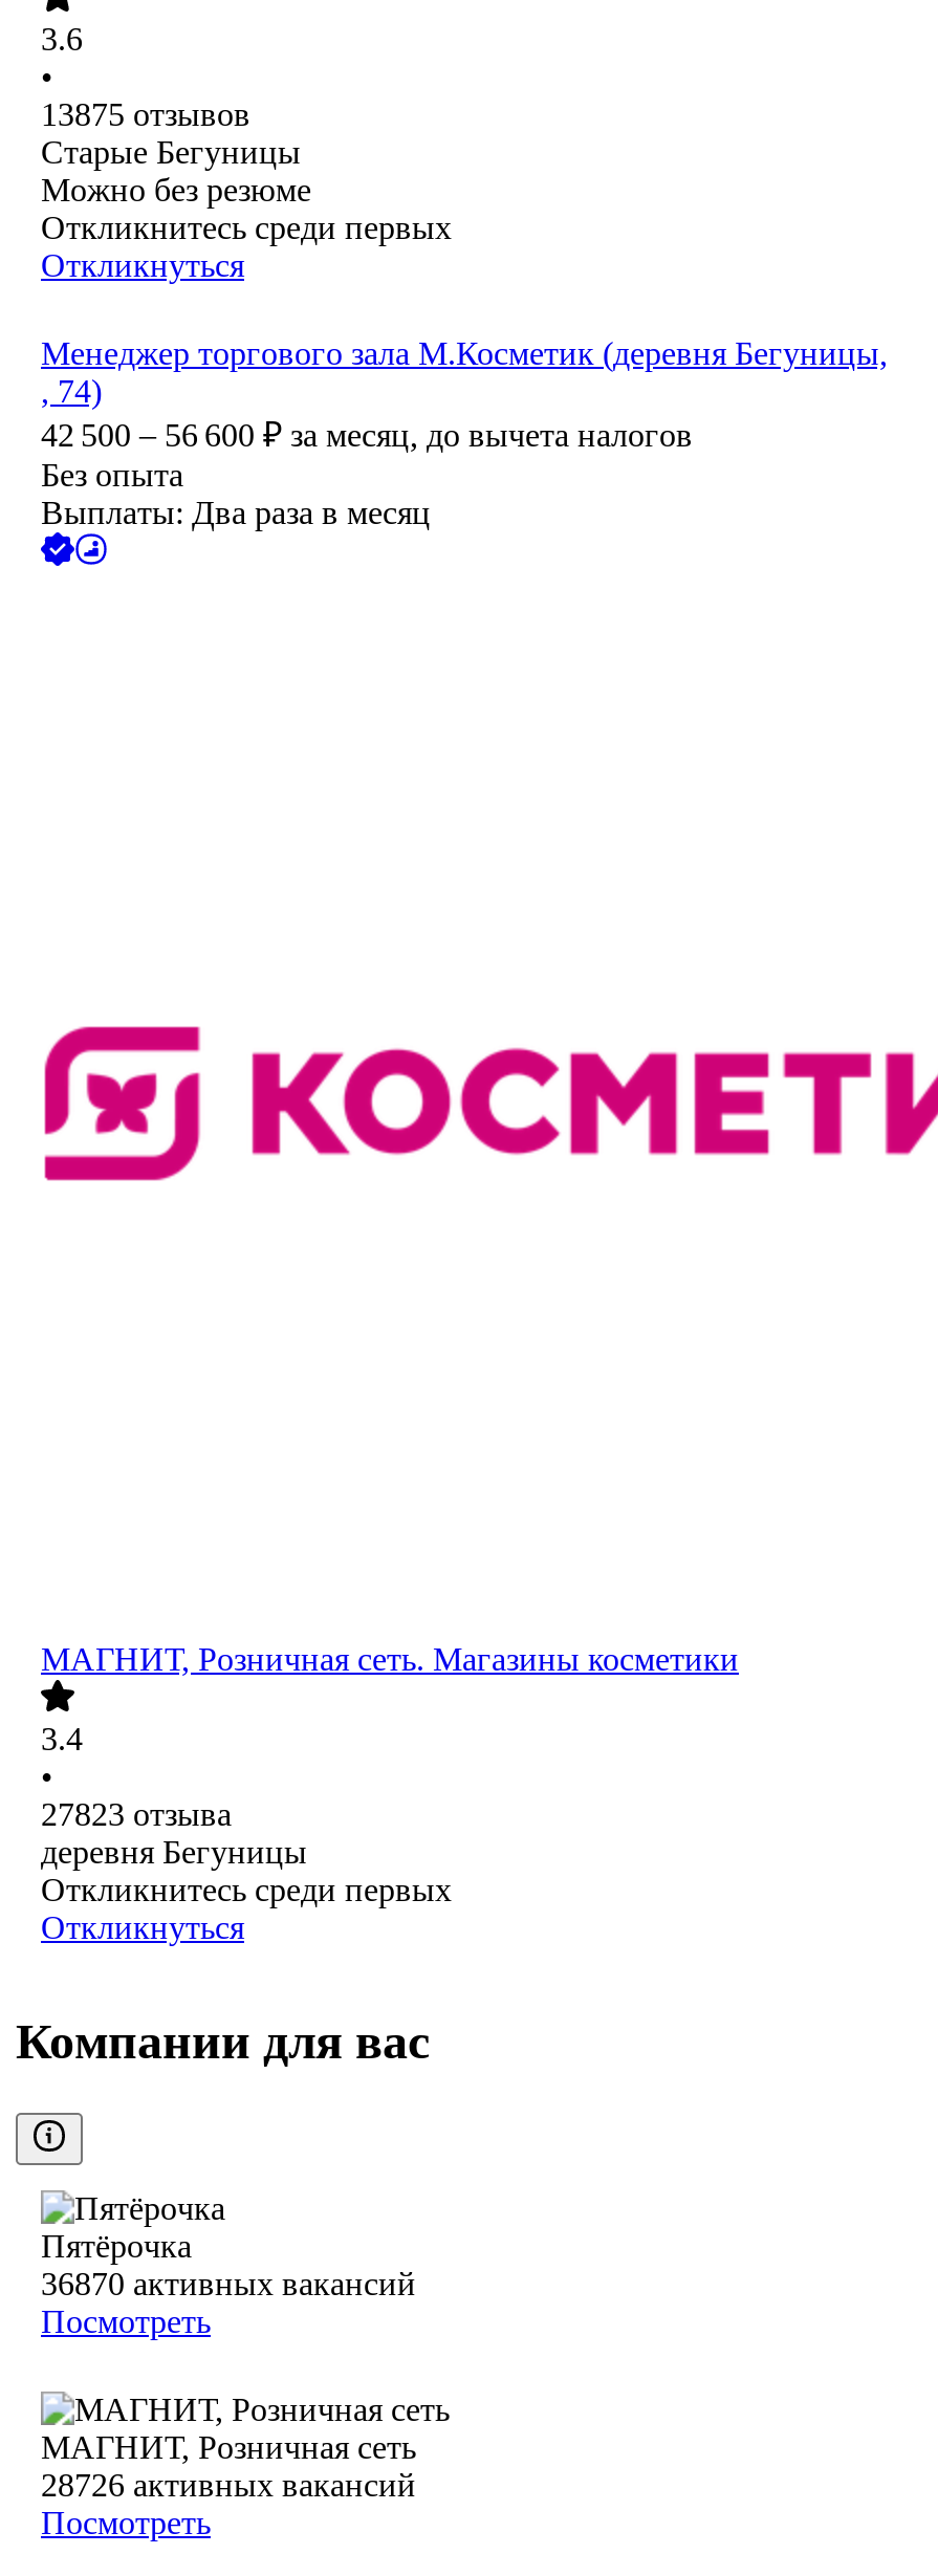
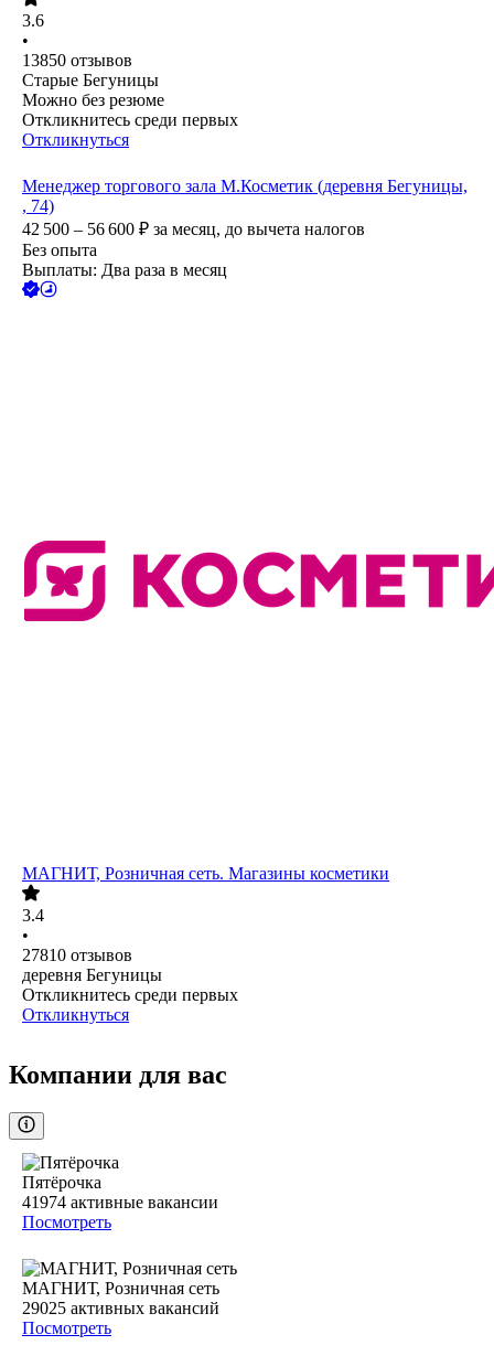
- 13875 отзывов
+ 13850 отзывов

- 27823 отзыва
+ 27810 отзывов

- 36870 активных вакансий
+ 41974 активные вакансии

- 28726 активных вакансий
+ 29025 активных вакансий
